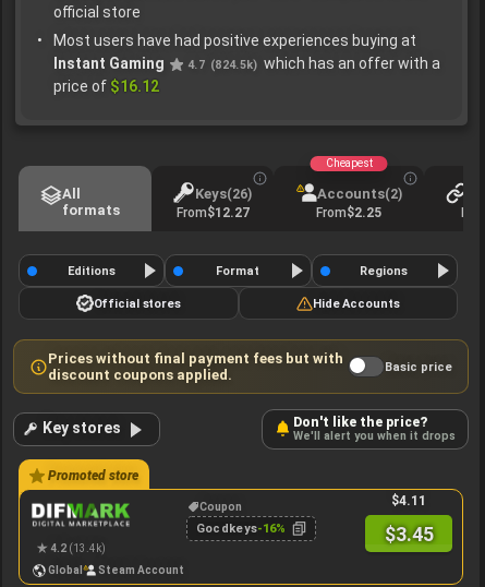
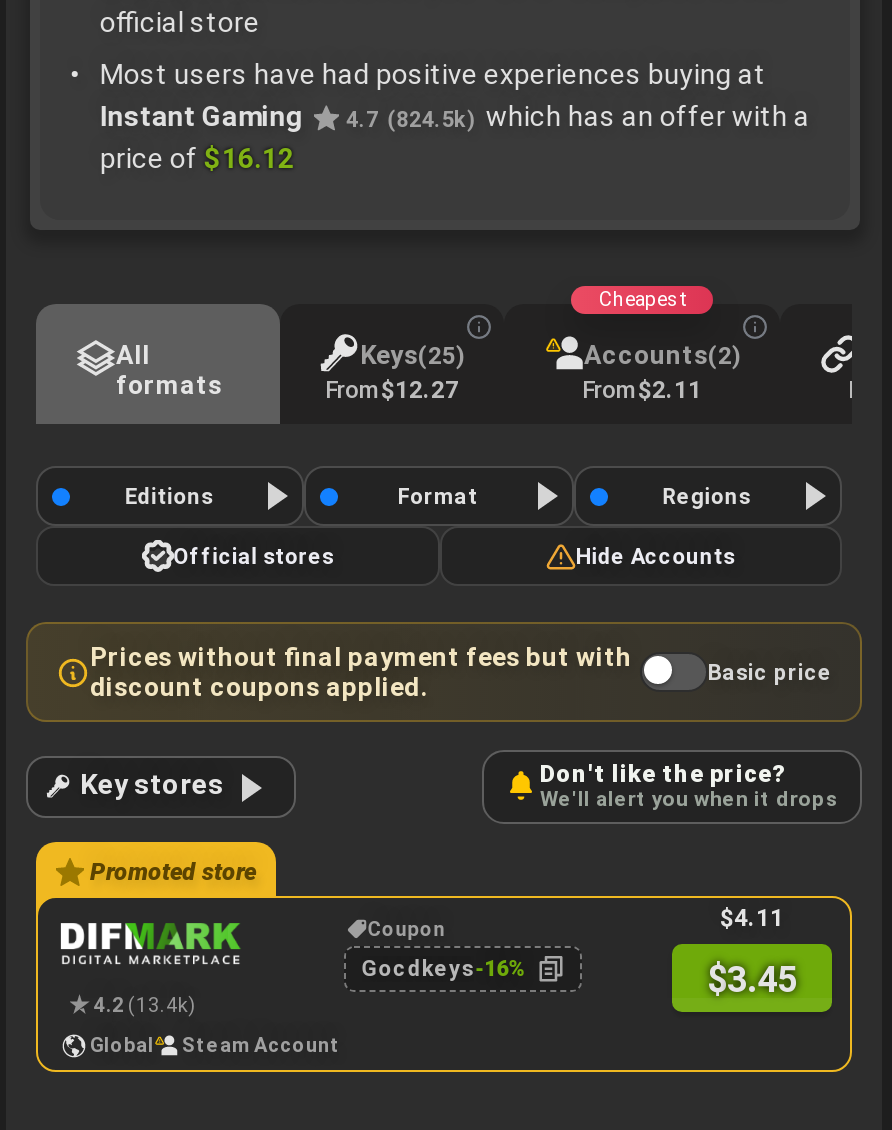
- Keys(26)
+ Keys(25)

- From $2.25
+ From $2.11
